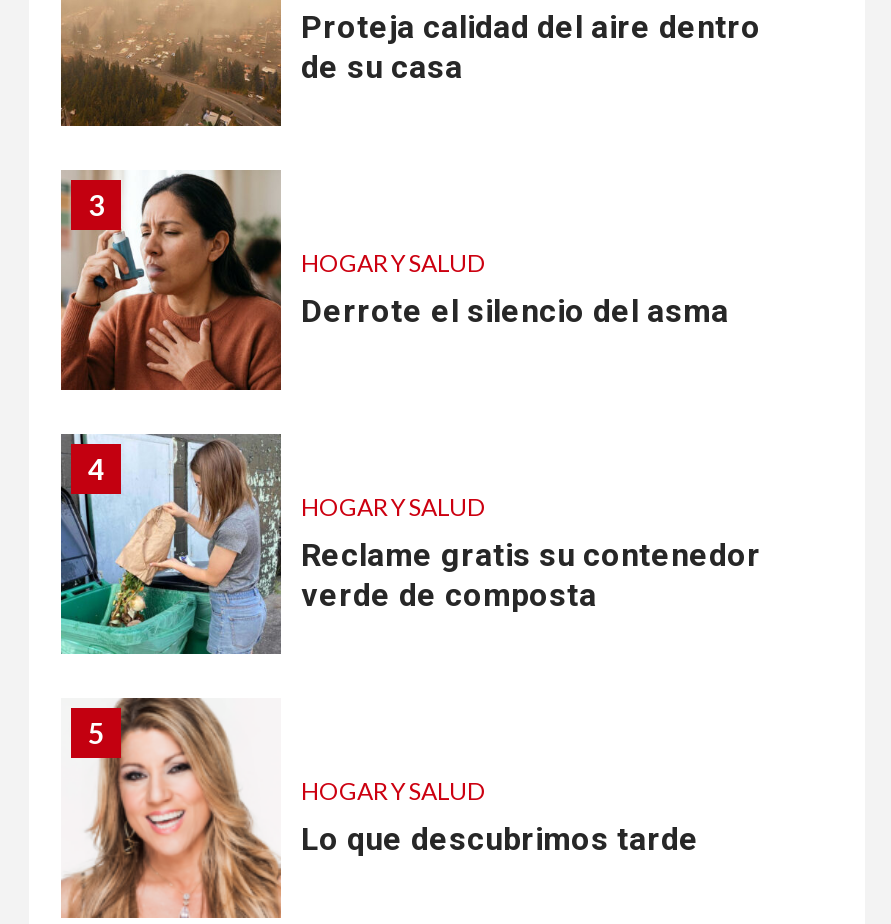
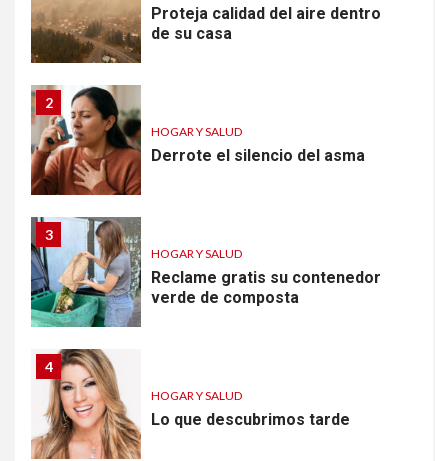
- 3
+ 2

- 4
+ 3

- 5
+ 4
